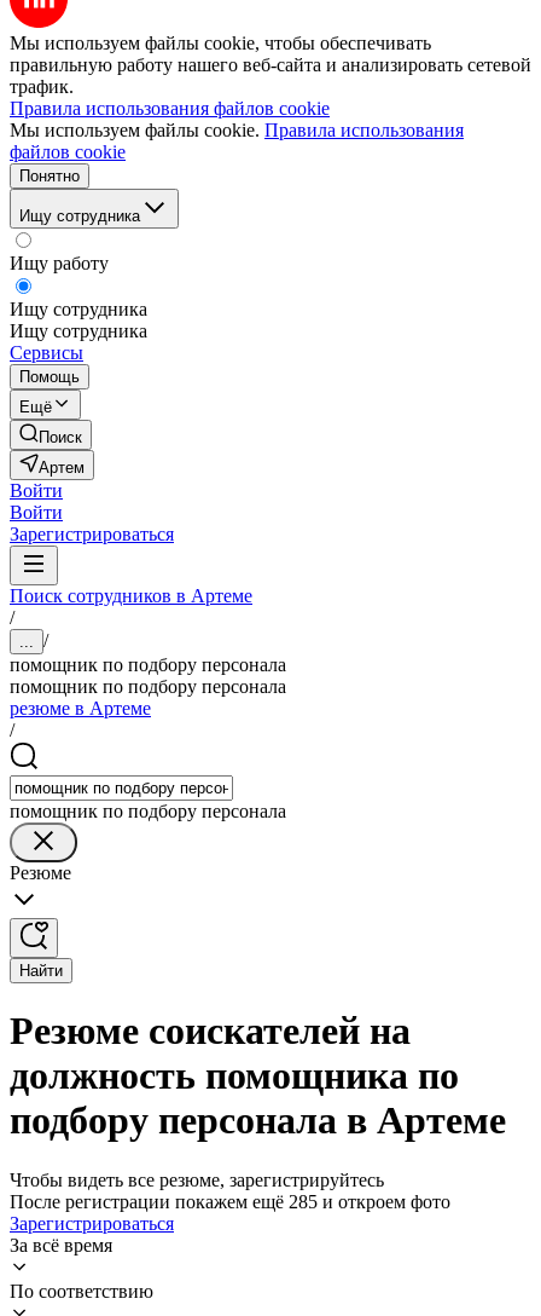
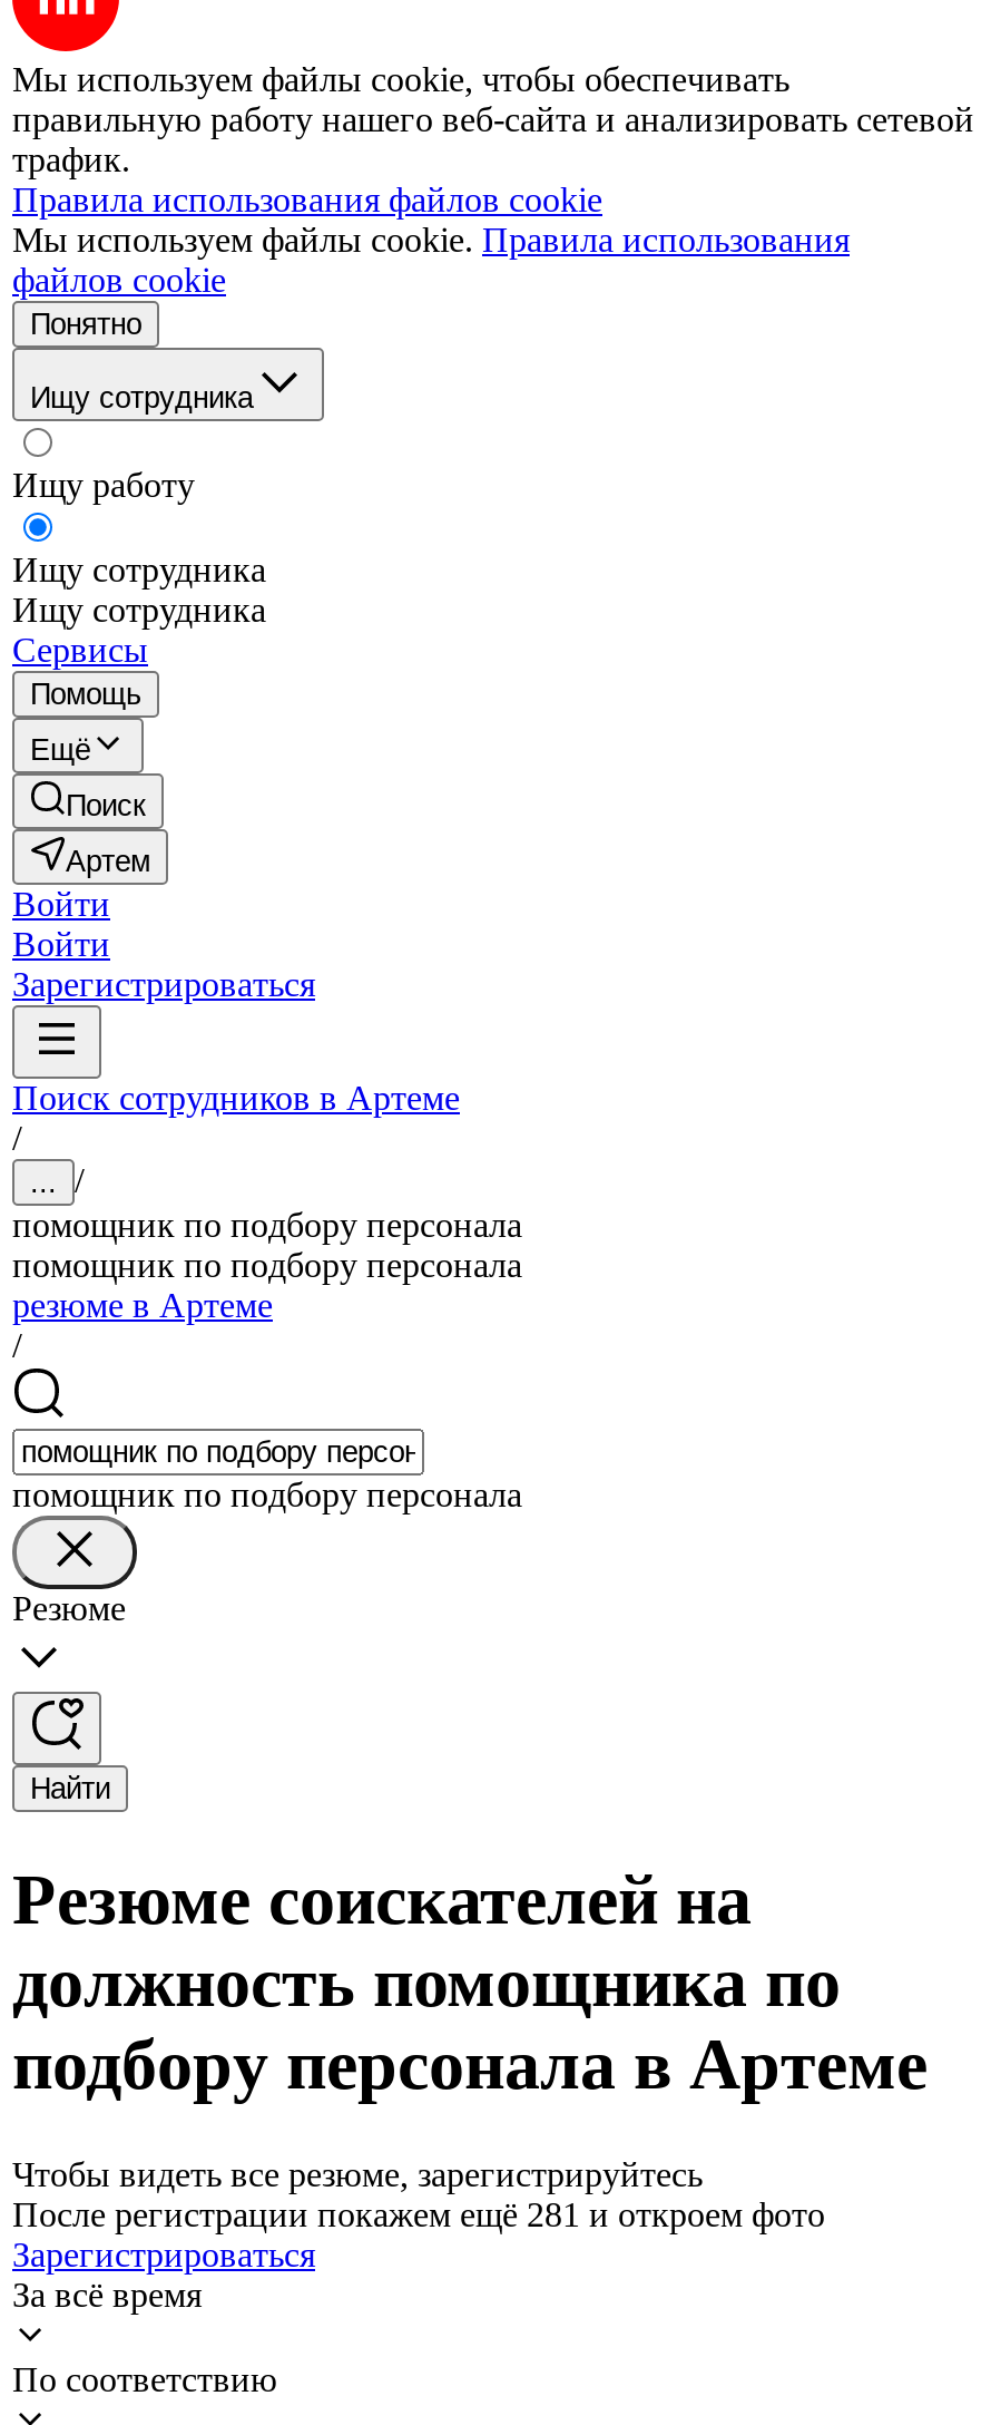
- После регистрации покажем ещё 285 и откроем фото
+ После регистрации покажем ещё 281 и откроем фото
